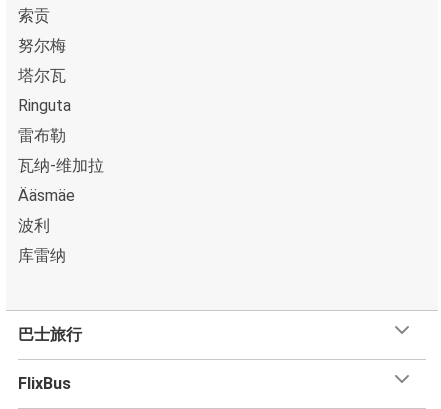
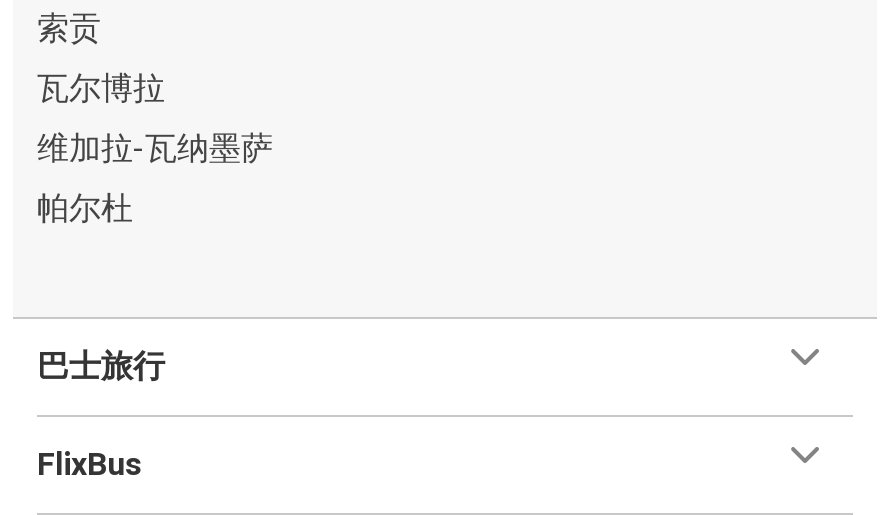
- 努尔梅
- 塔尔瓦
- Ringuta
- 雷布勒
- 瓦纳-维加拉
- Ääsmäe
- 波利
- 库雷纳
+ 瓦尔博拉
+ 维加拉-瓦纳墨萨
+ 帕尔杜
